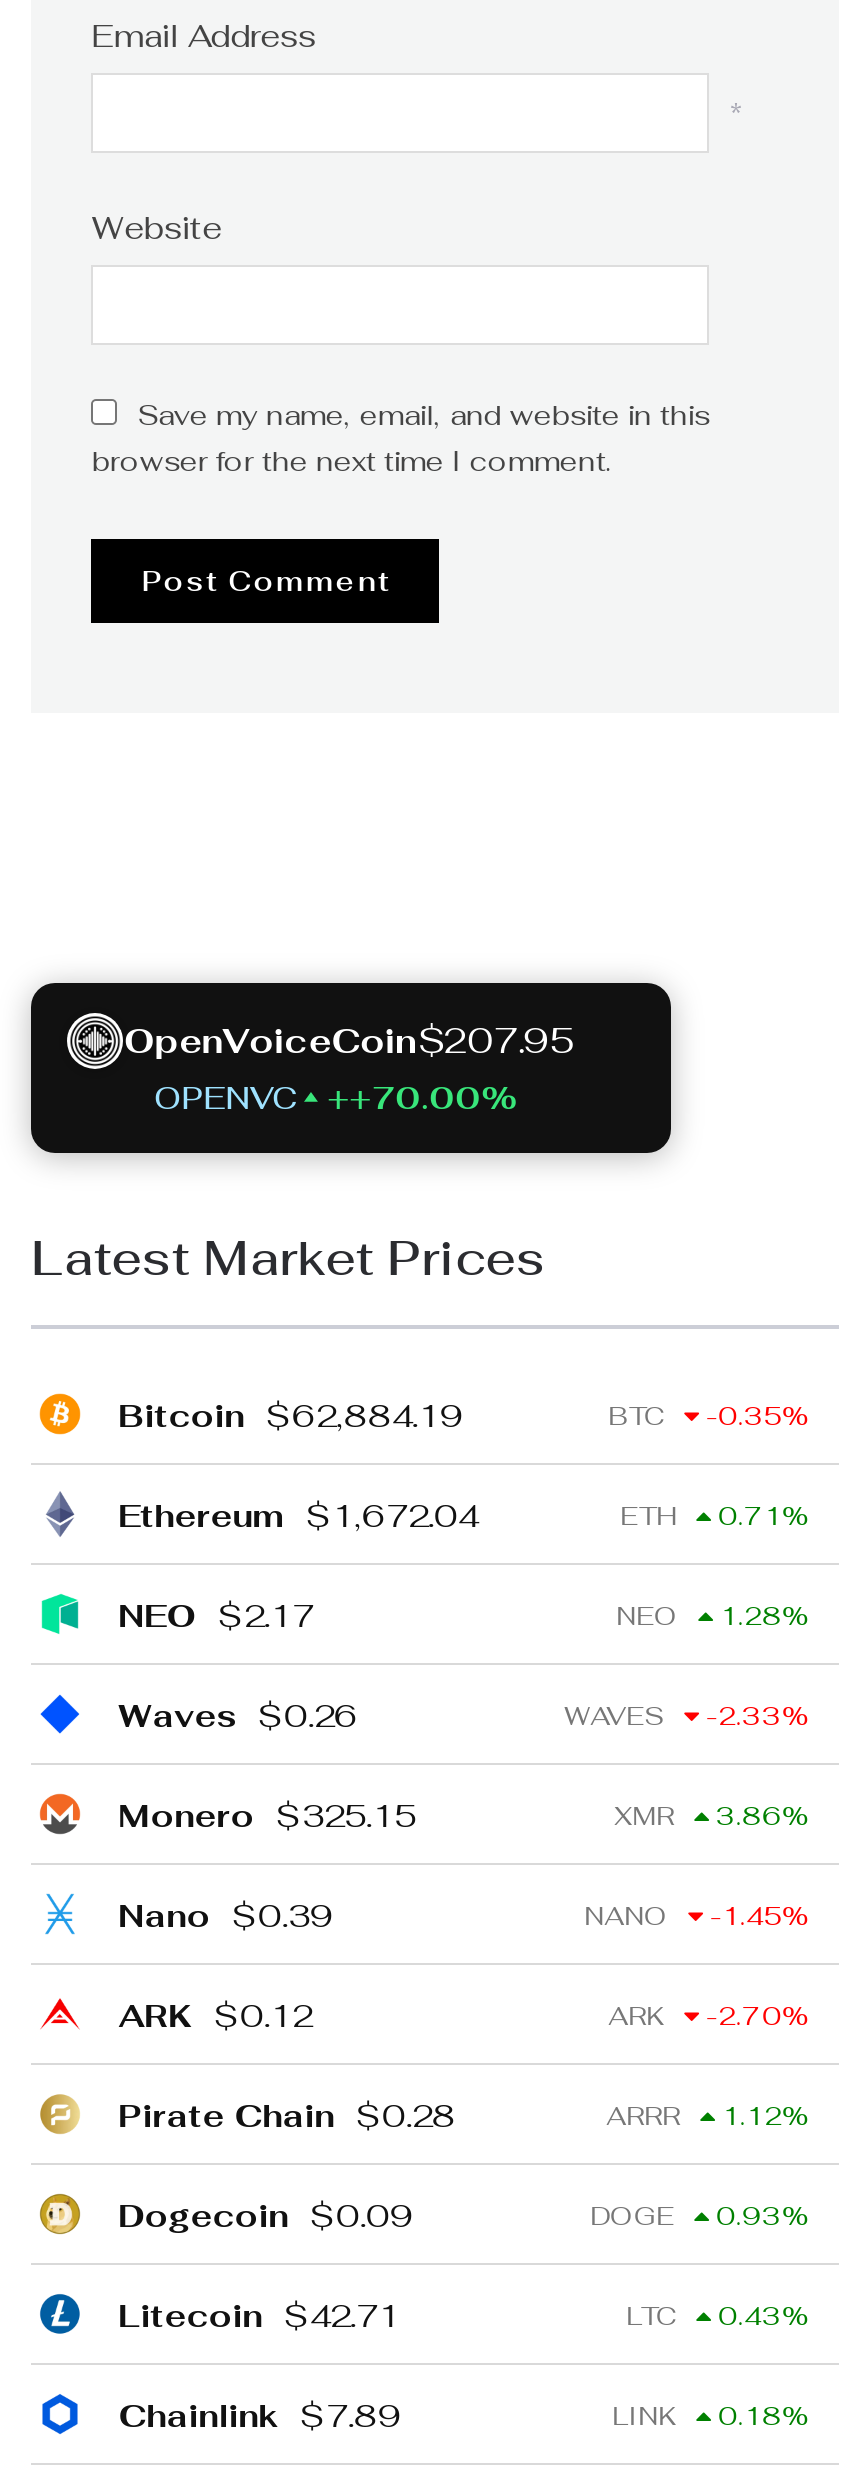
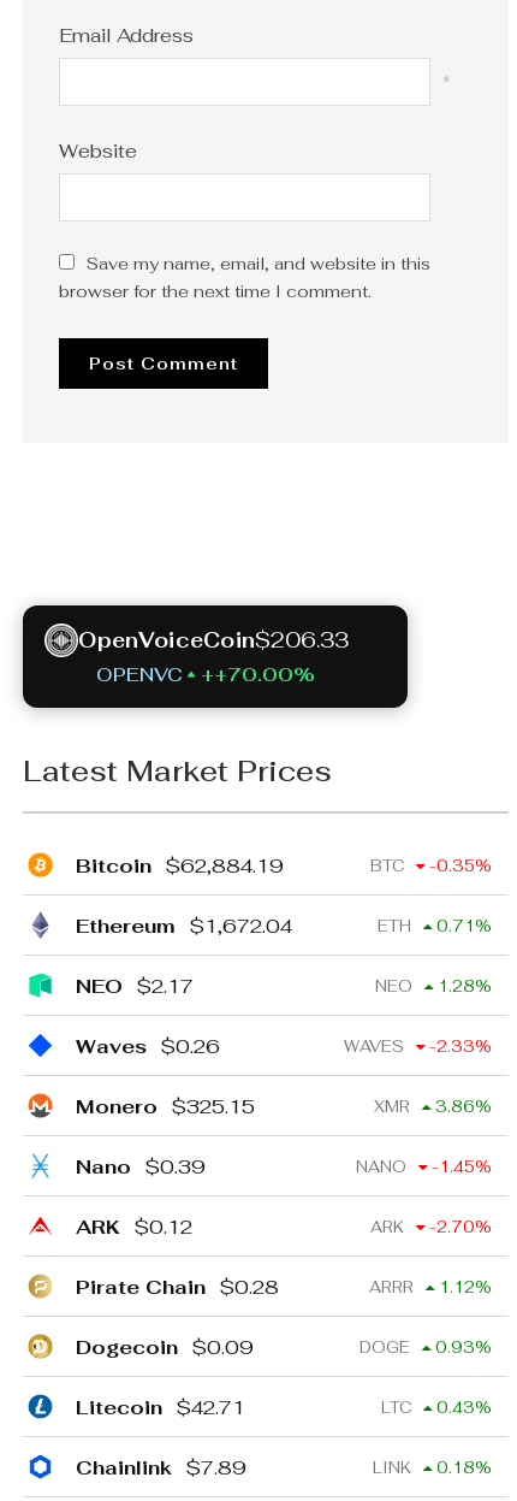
- OpenVoiceCoin$207.95
+ OpenVoiceCoin$206.33
